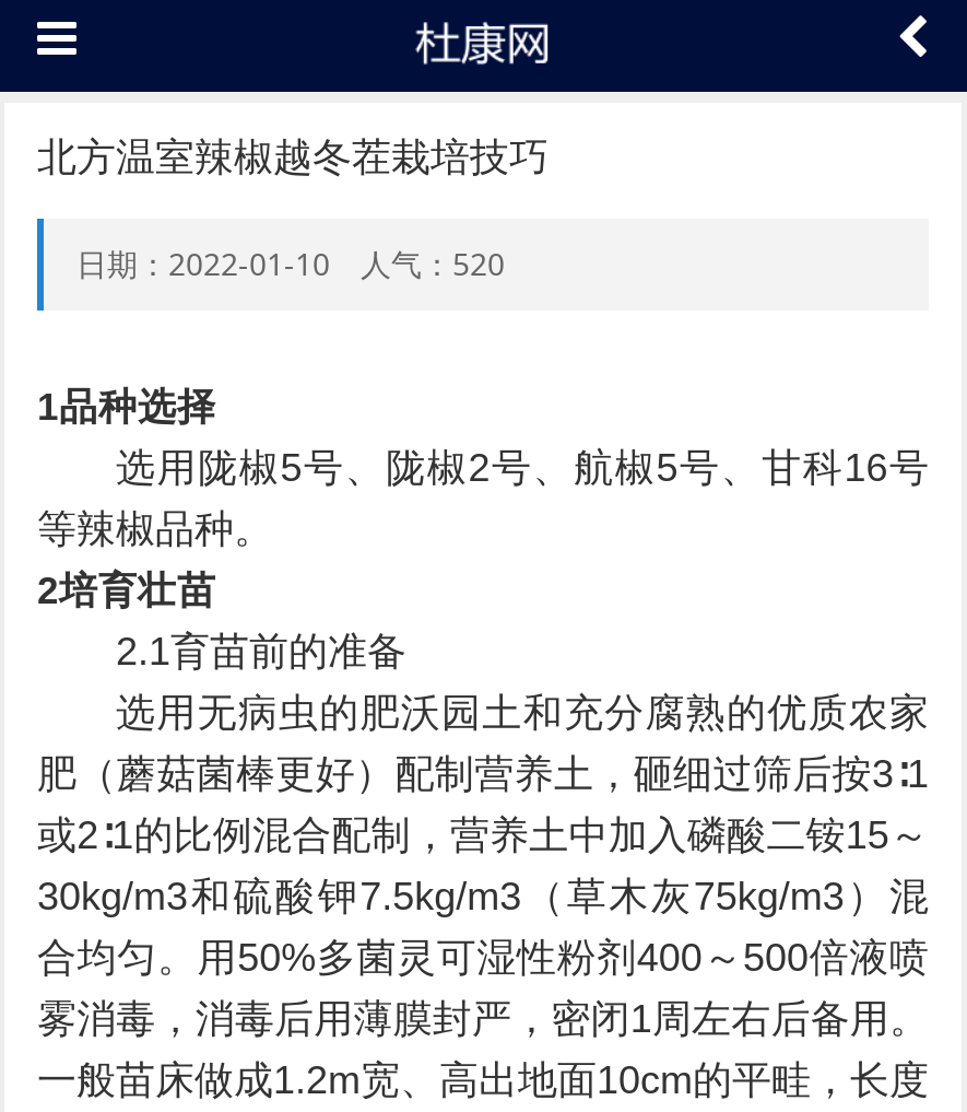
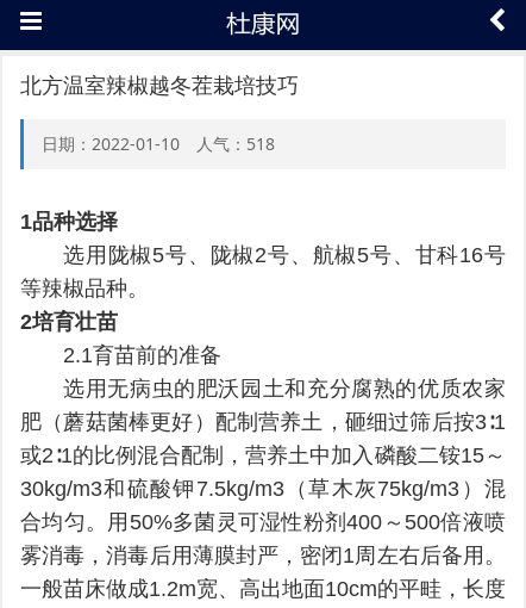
- 日期：2022-01-10 人气：520
+ 日期：2022-01-10 人气：518
